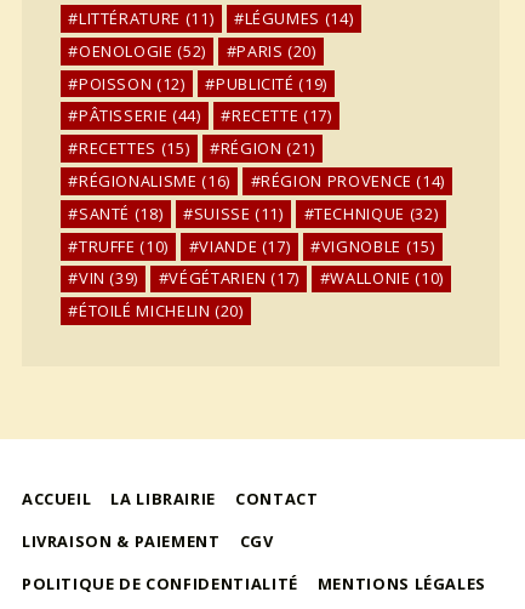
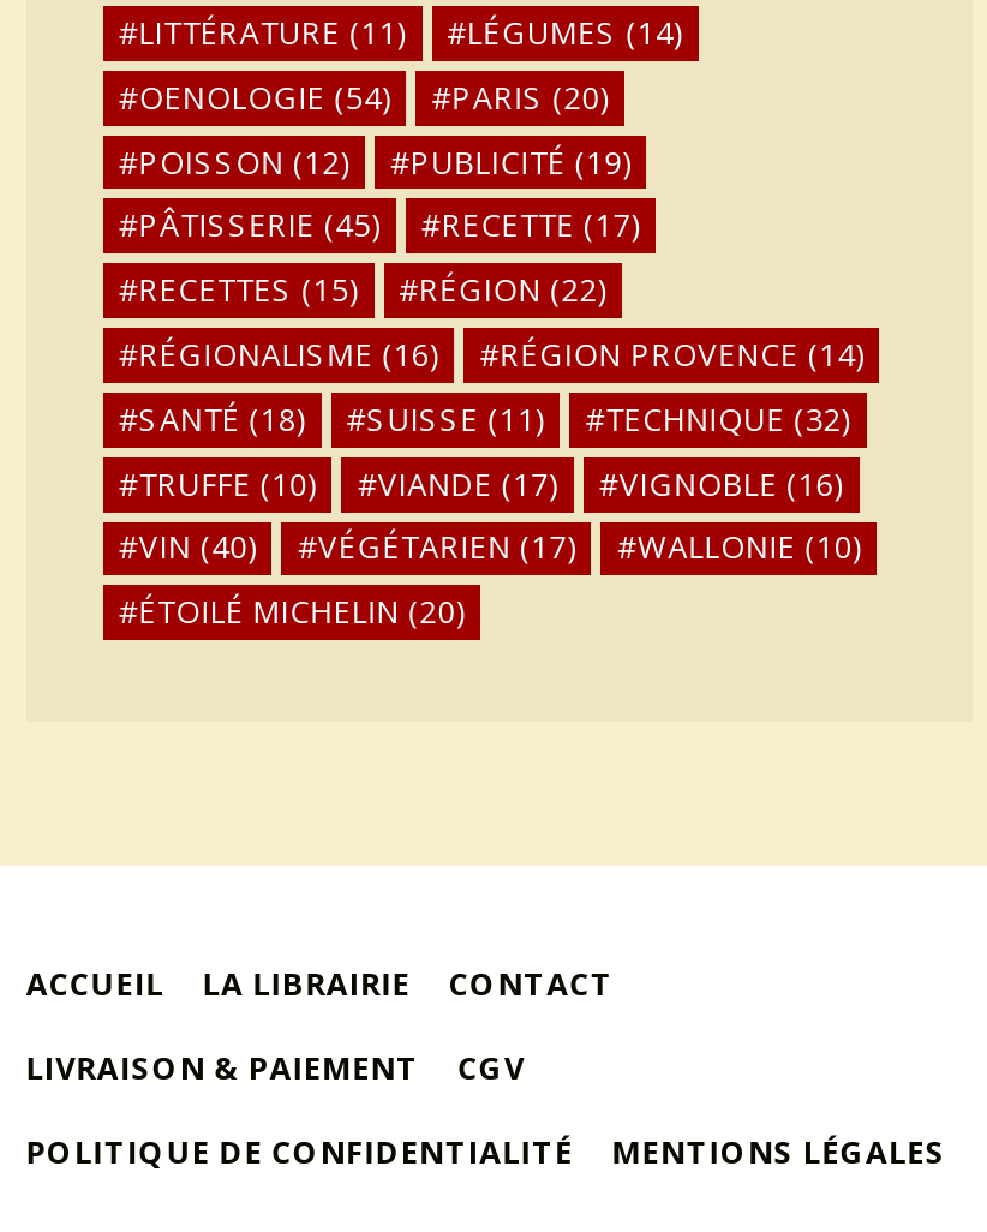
- OENOLOGIE (52) PARIS (20)
+ OENOLOGIE (54) PARIS (20)

- PÂTISSERIE (44) RECETTE (17)
+ PÂTISSERIE (45) RECETTE (17)

- RECETTES (15) RÉGION (21)
+ RECETTES (15) RÉGION (22)

- TRUFFE (10) VIANDE (17) VIGNOBLE (15)
+ TRUFFE (10) VIANDE (17) VIGNOBLE (16)

- VIN (39) VÉGÉTARIEN (17) WALLONIE (10)
+ VIN (40) VÉGÉTARIEN (17) WALLONIE (10)
